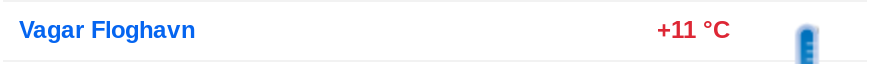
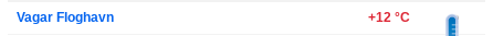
- +11 °C
+ +12 °C
